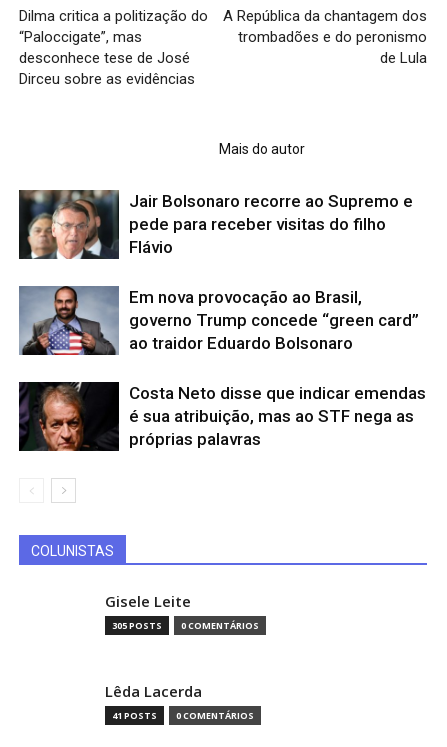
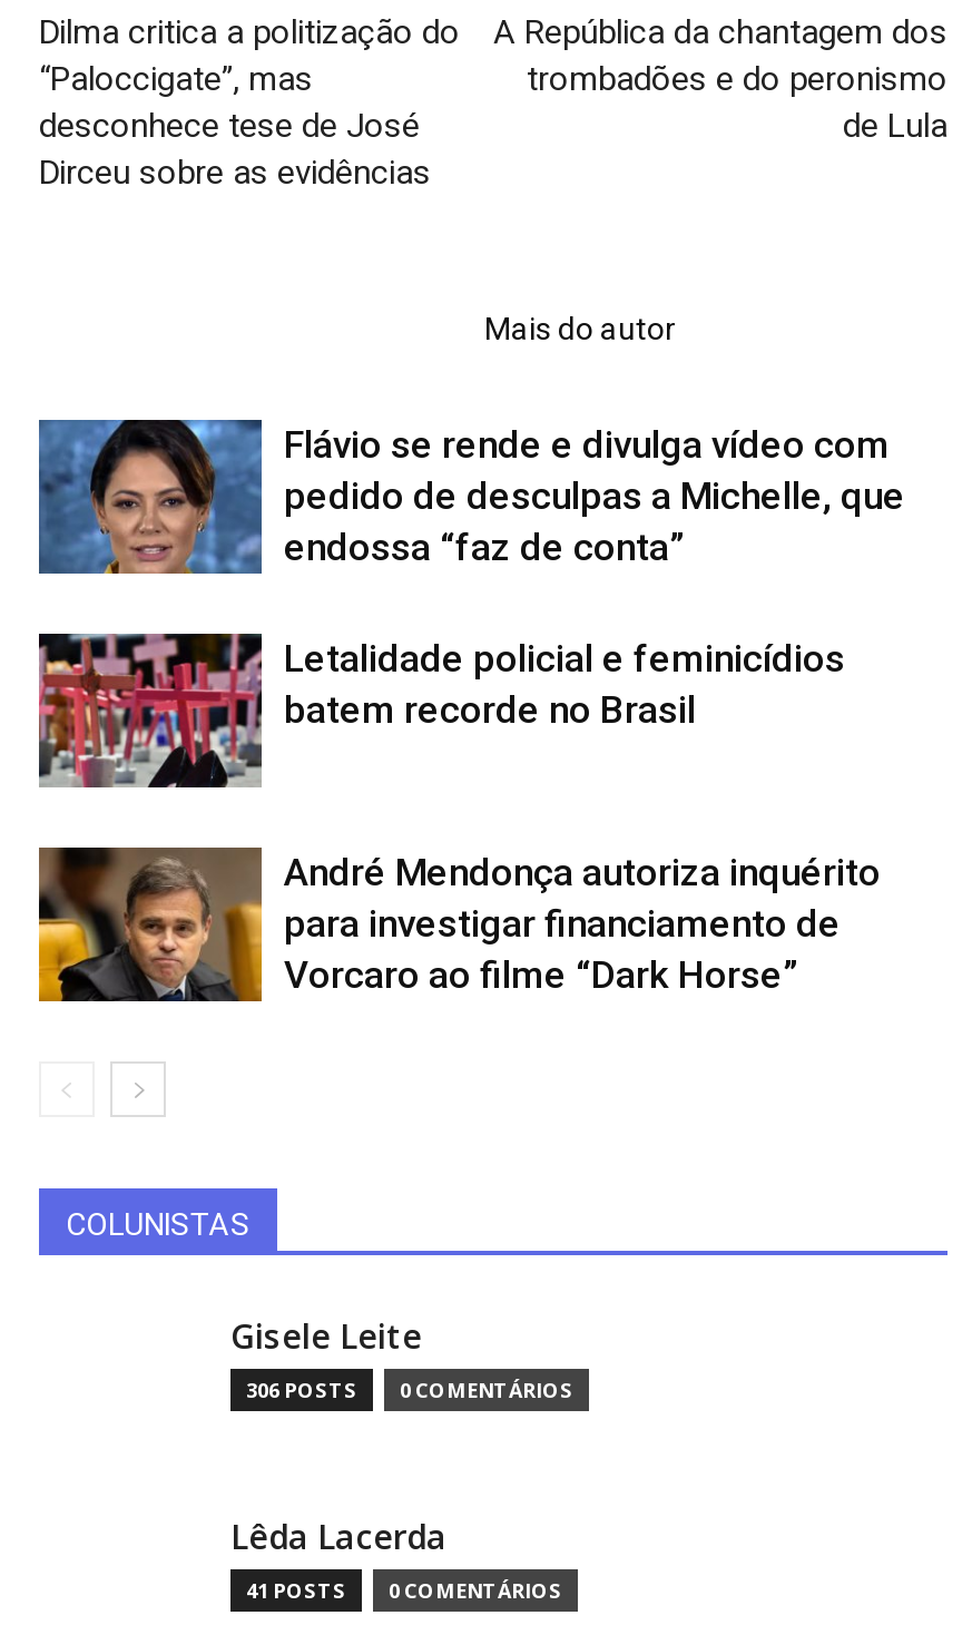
- [image]
- Jair Bolsonaro recorre ao Supremo e
- pede para receber visitas do filho
- Flávio
+ [image]
+ Flávio se rende e divulga vídeo com
+ pedido de desculpas a Michelle, que
+ endossa “faz de conta”

- [image]
- Em nova provocação ao Brasil,
- governo Trump concede “green card”
- ao traidor Eduardo Bolsonaro
+ [image]
+ Letalidade policial e feminicídios
+ batem recorde no Brasil

- [image]
- Costa Neto disse que indicar emendas
- é sua atribuição, mas ao STF nega as
- próprias palavras
+ [image]
+ André Mendonça autoriza inquérito
+ para investigar financiamento de
+ Vorcaro ao filme “Dark Horse”

- 305 POSTS 0 COMENTÁRIOS
+ 306 POSTS 0 COMENTÁRIOS
